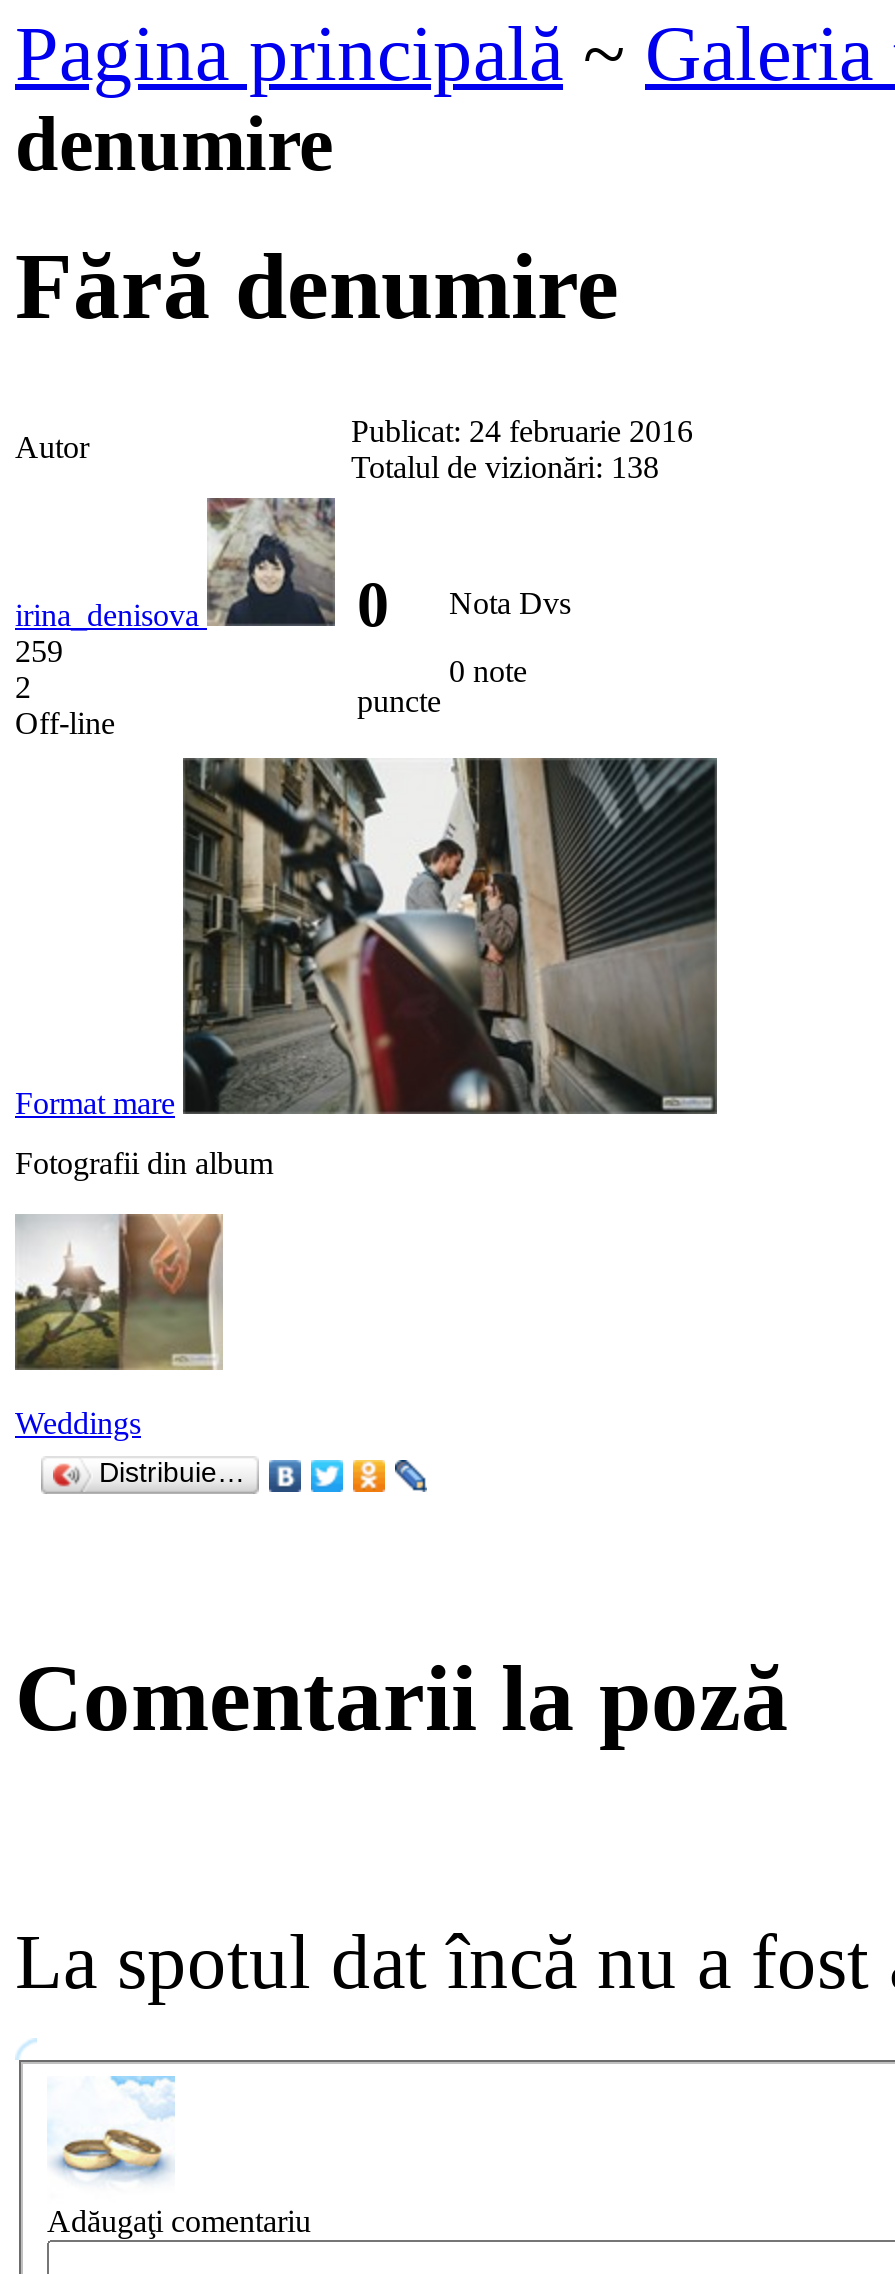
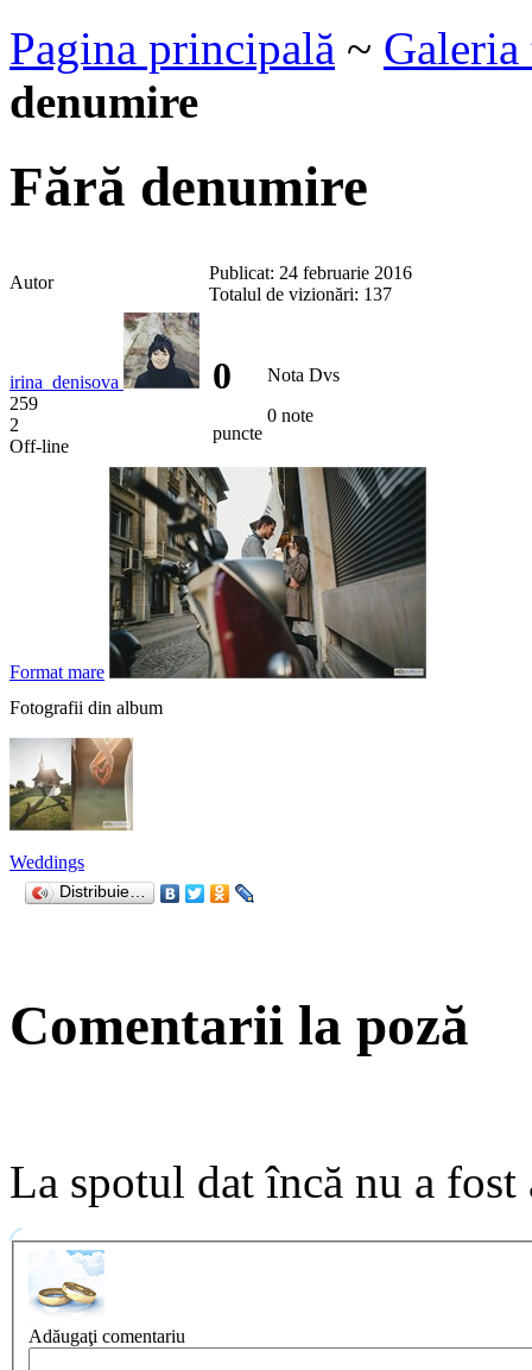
- Totalul de vizionări: 138
+ Totalul de vizionări: 137
